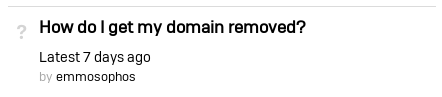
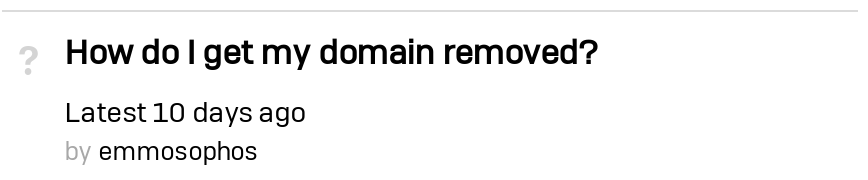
- Latest 7 days ago
+ Latest 10 days ago
